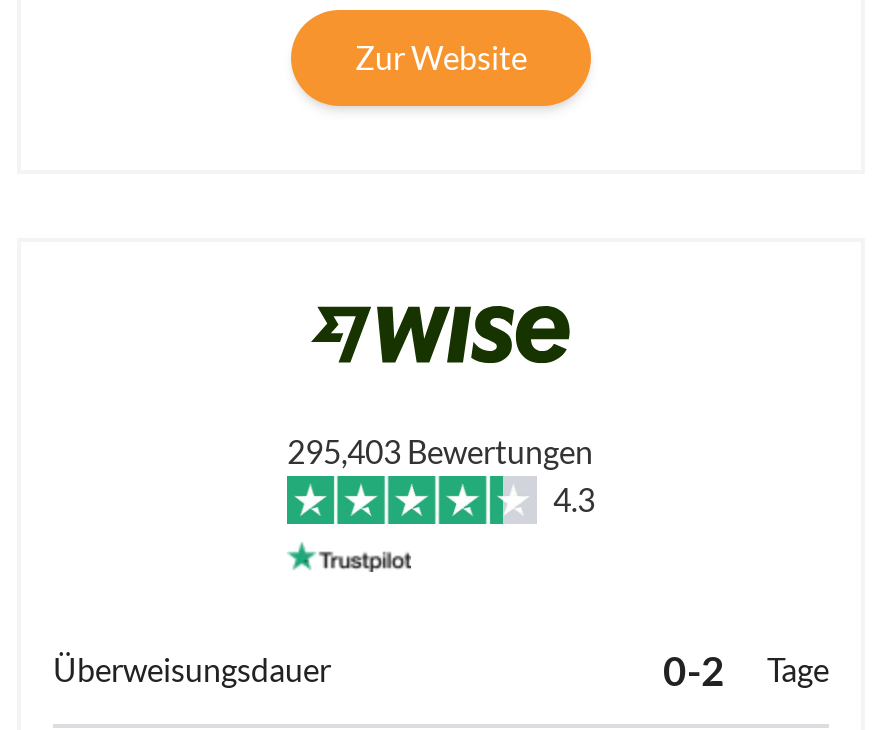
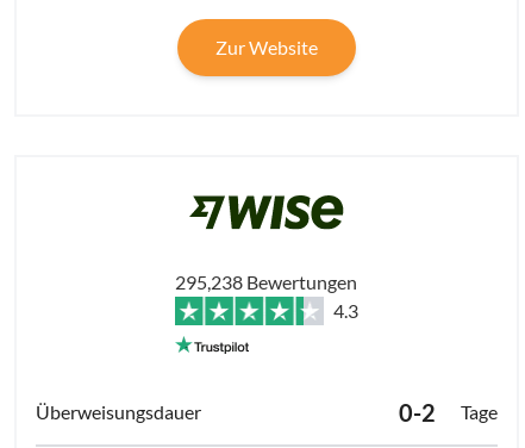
- 295,403 Bewertungen
+ 295,238 Bewertungen
